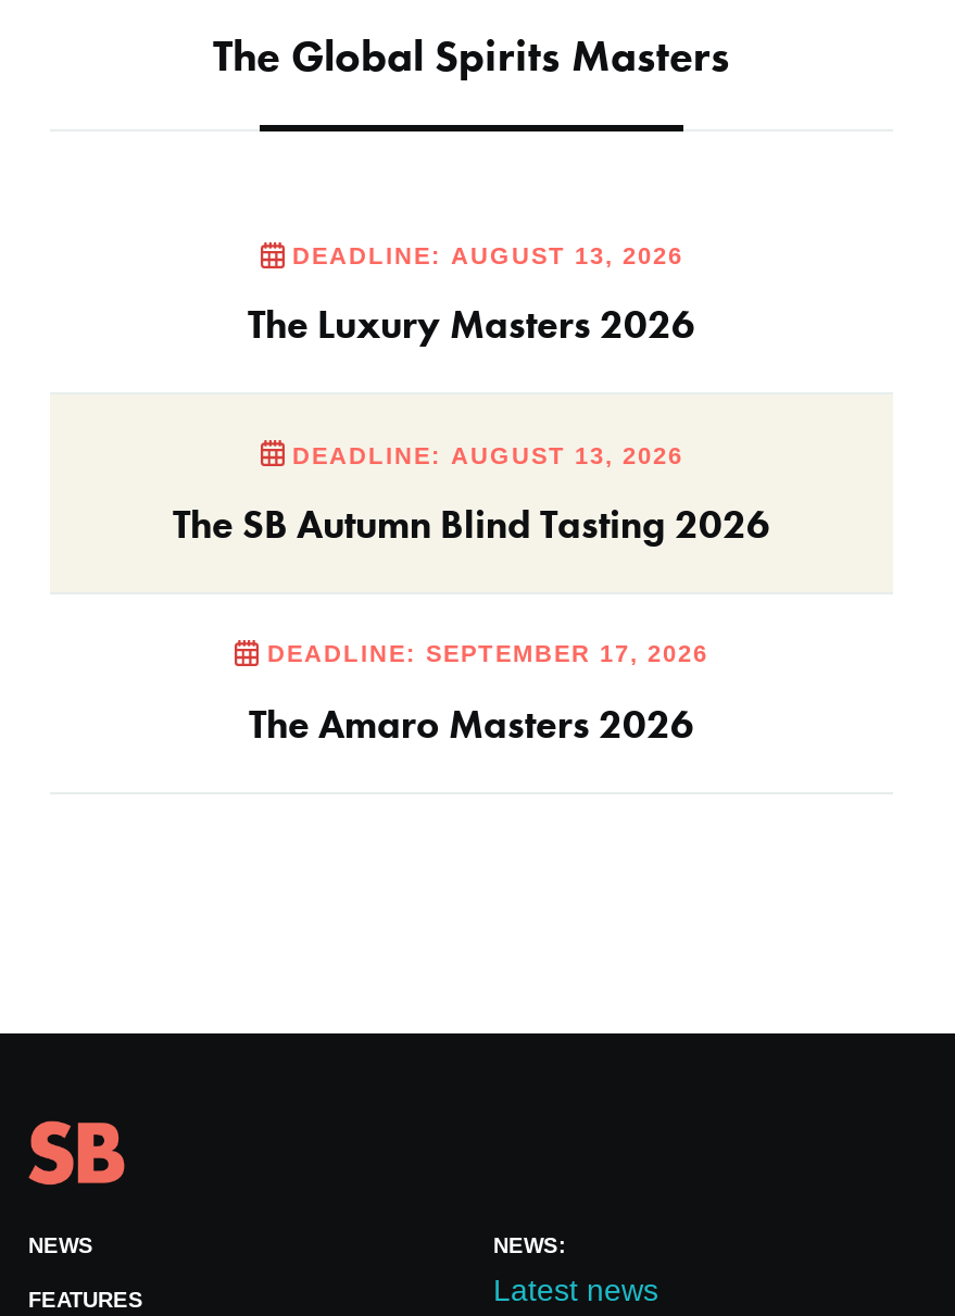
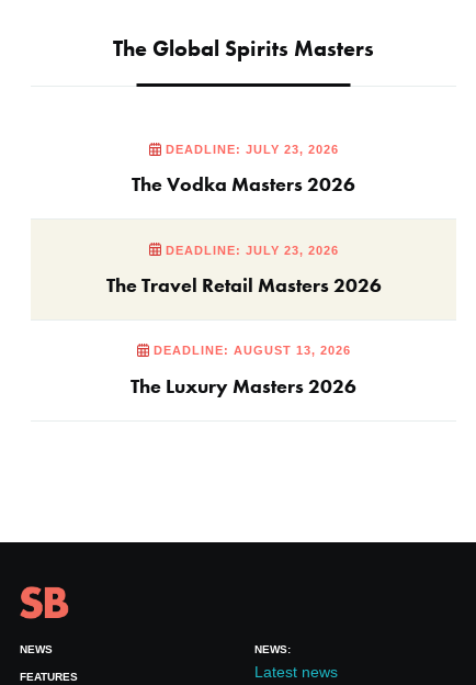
+ DEADLINE: JULY 23, 2026
+ The Vodka Masters 2026
+ DEADLINE: JULY 23, 2026
+ The Travel Retail Masters 2026

moved down: DEADLINE: AUGUST 13, 2026 | The Luxury Masters 2026

- DEADLINE: AUGUST 13, 2026
- The SB Autumn Blind Tasting 2026
- DEADLINE: SEPTEMBER 17, 2026
- The Amaro Masters 2026
